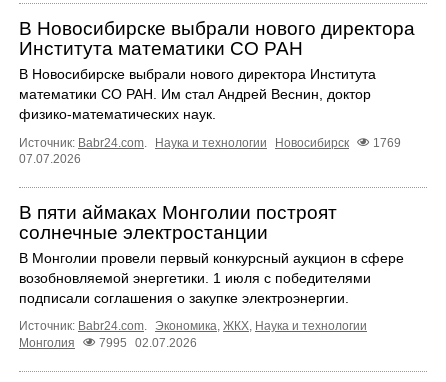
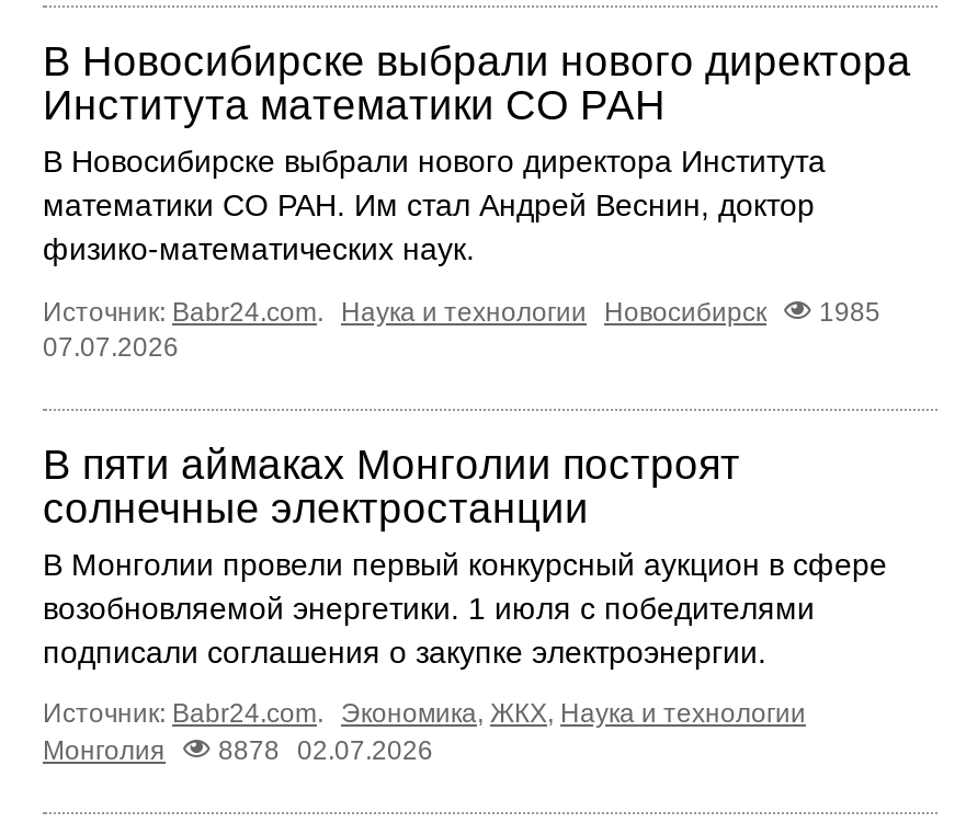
- Источник: Babr24.com. Наука и технологии Новосибирск 1769
+ Источник: Babr24.com. Наука и технологии Новосибирск 1985

- Монголия 7995 02.07.2026
+ Монголия 8878 02.07.2026
